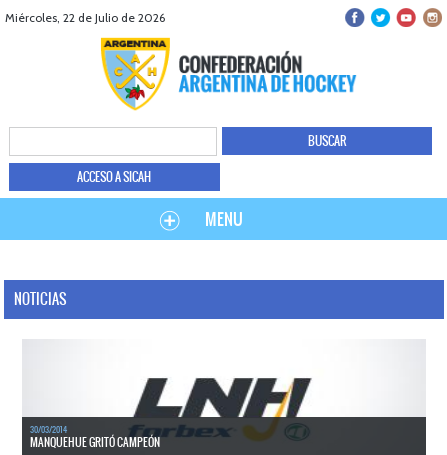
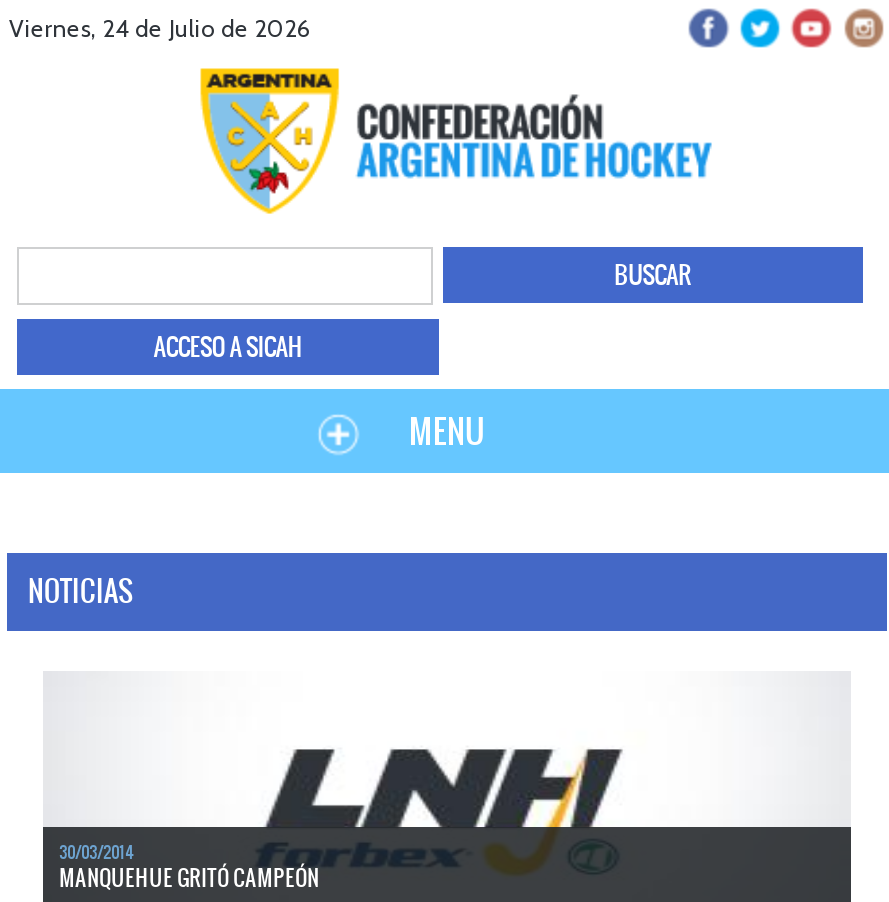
- Miércoles, 22 de Julio de 2026
+ Viernes, 24 de Julio de 2026
